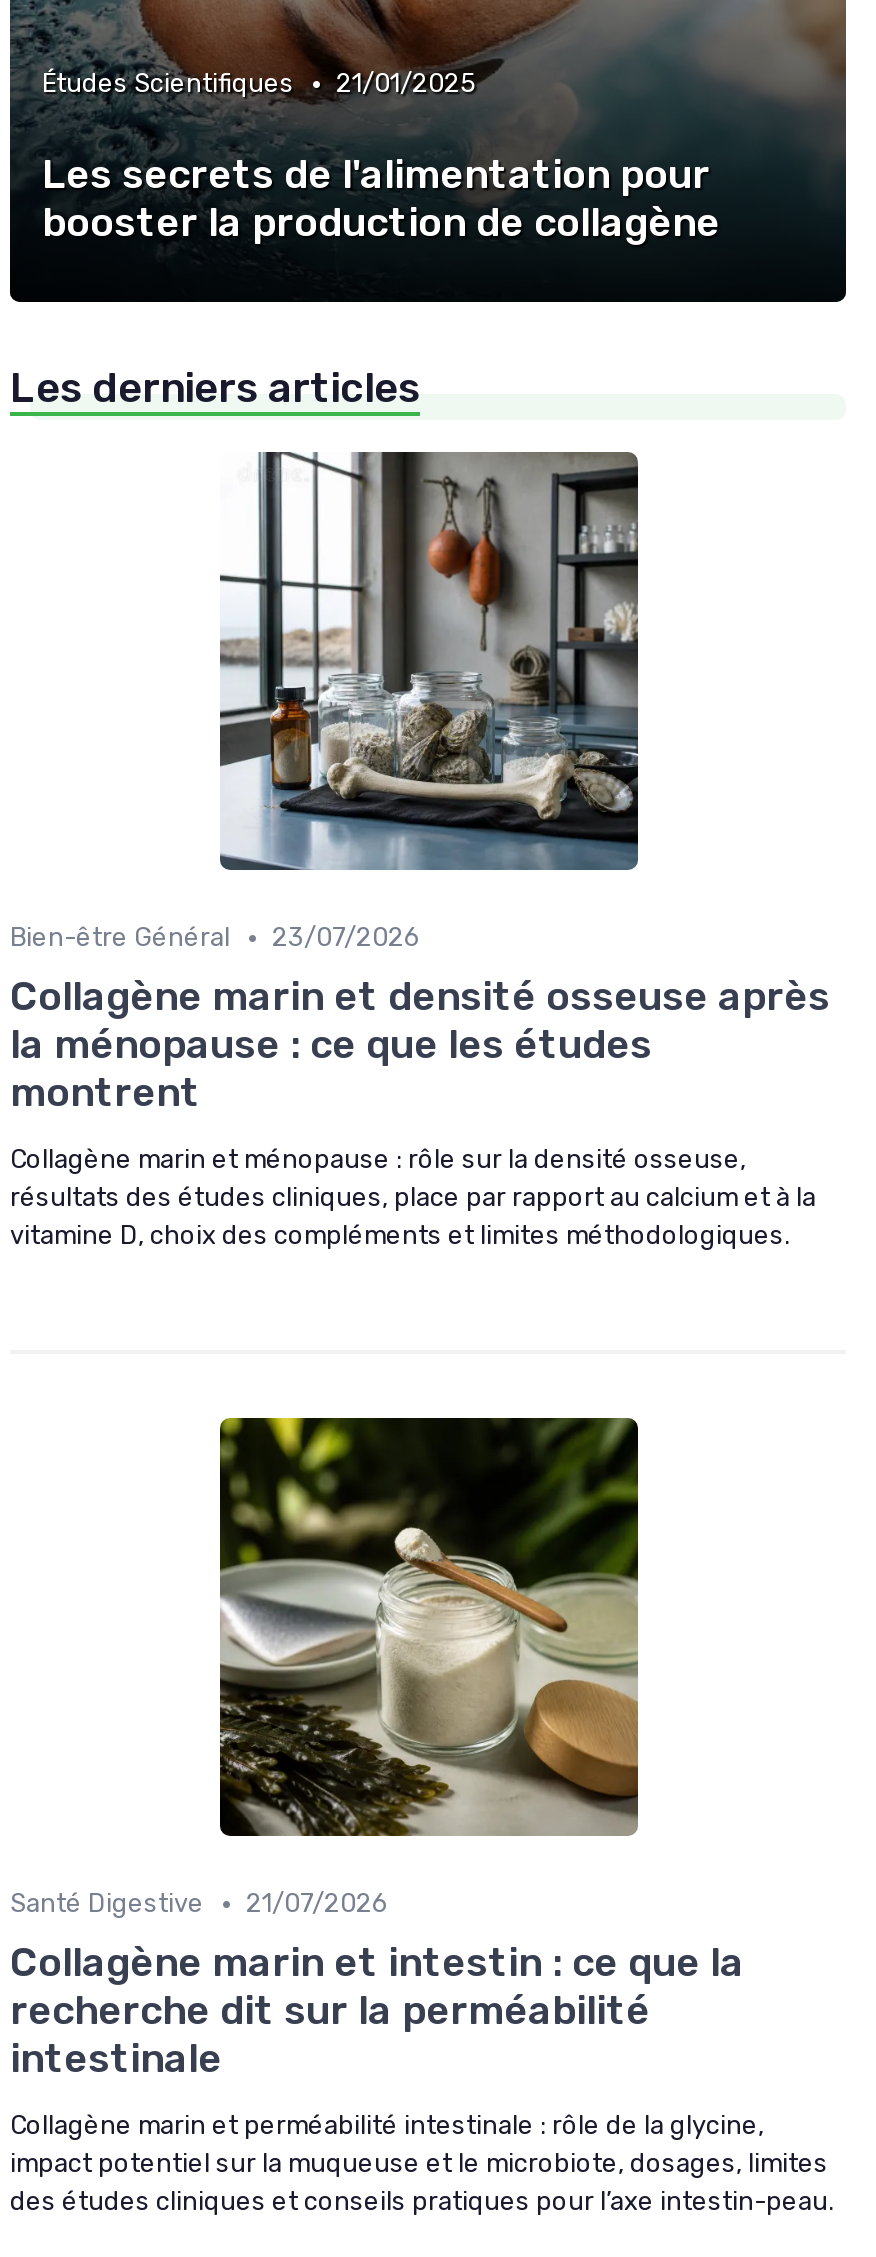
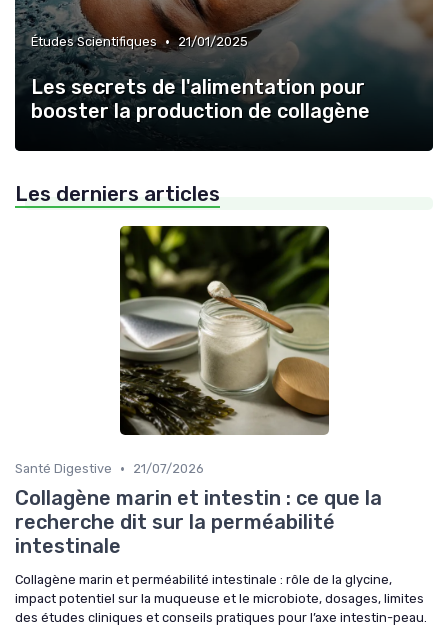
- [image]
- Bien-être Général • 23/07/2026
- Collagène marin et densité osseuse après
- la ménopause : ce que les études
- montrent
- Collagène marin et ménopause : rôle sur la densité osseuse,
- résultats des études cliniques, place par rapport au calcium et à la
- vitamine D, choix des compléments et limites méthodologiques.
